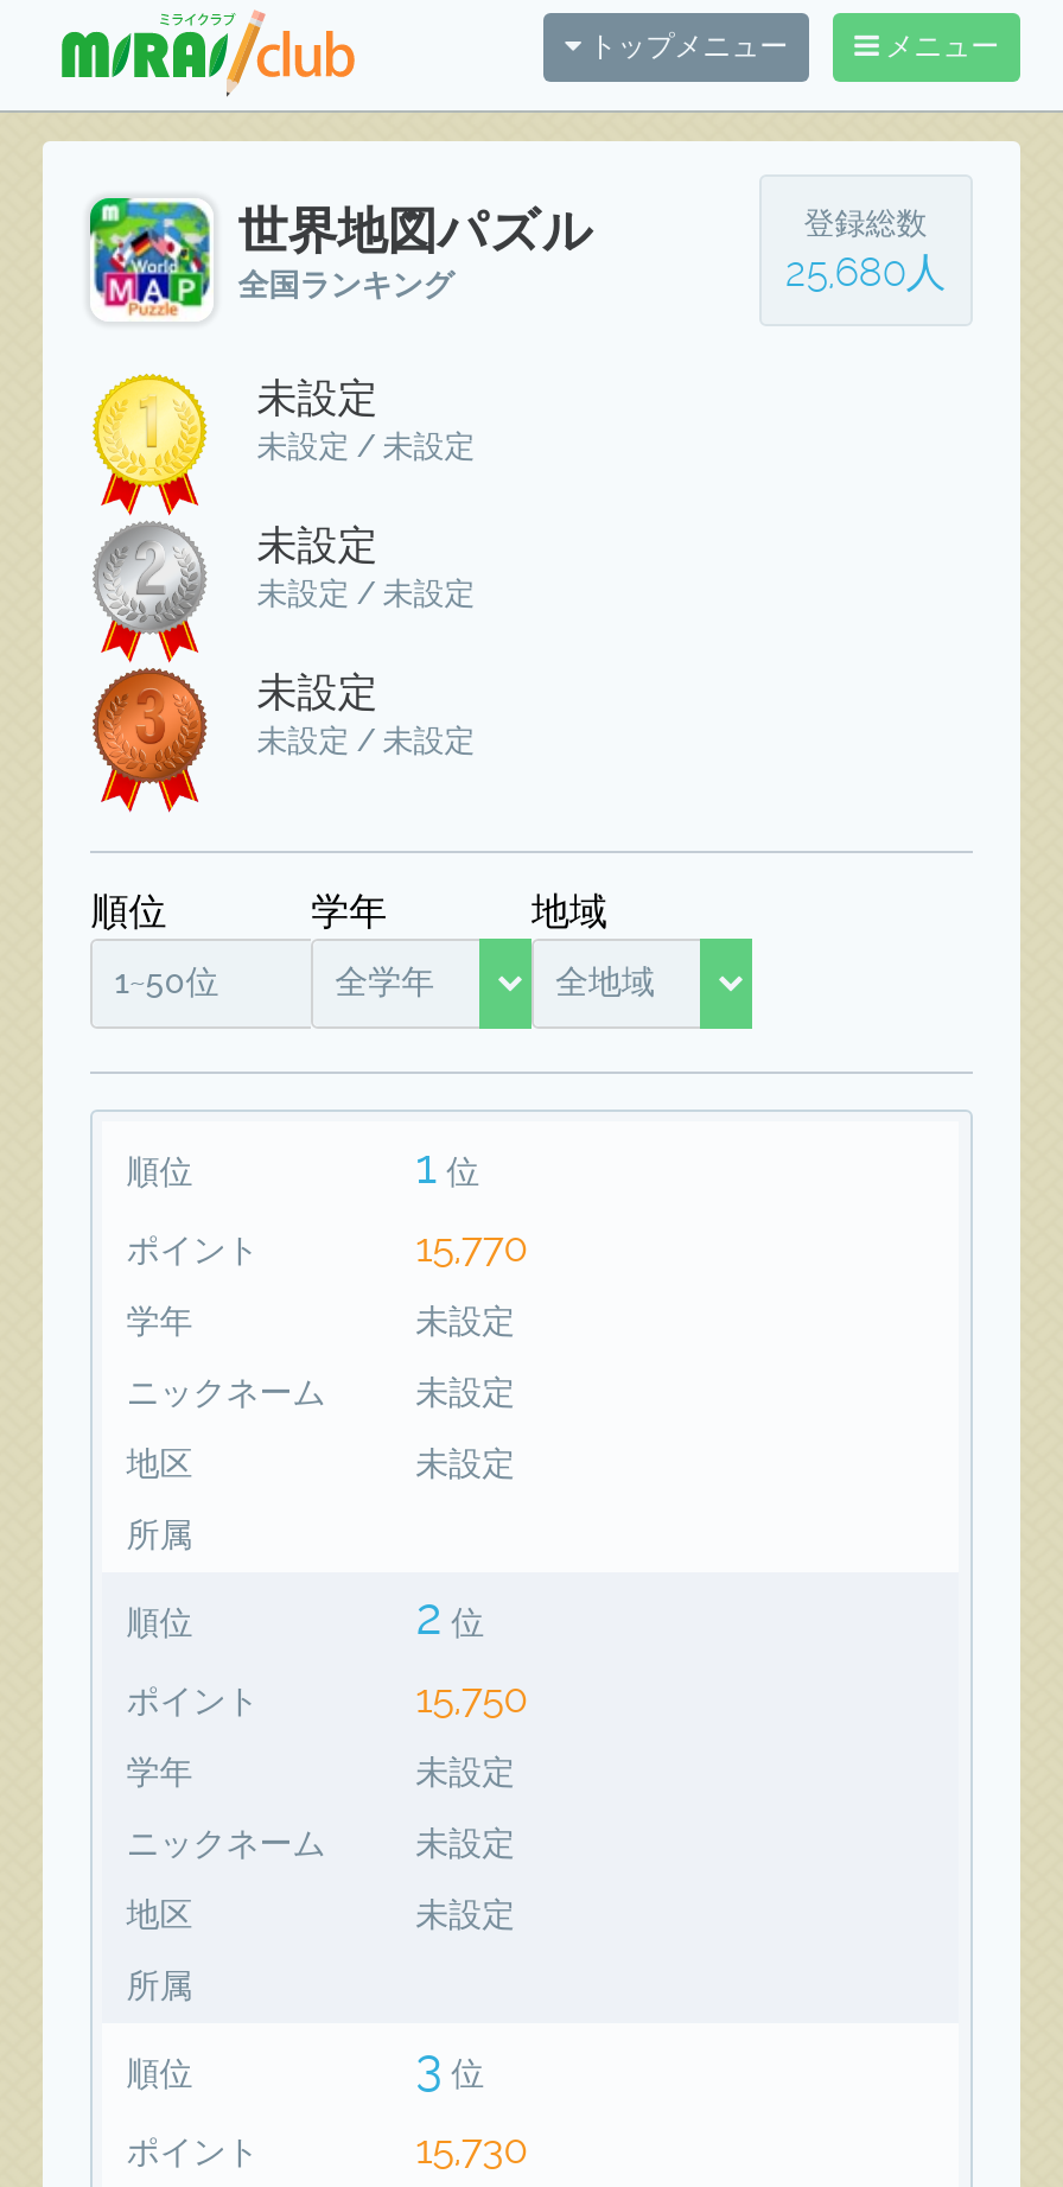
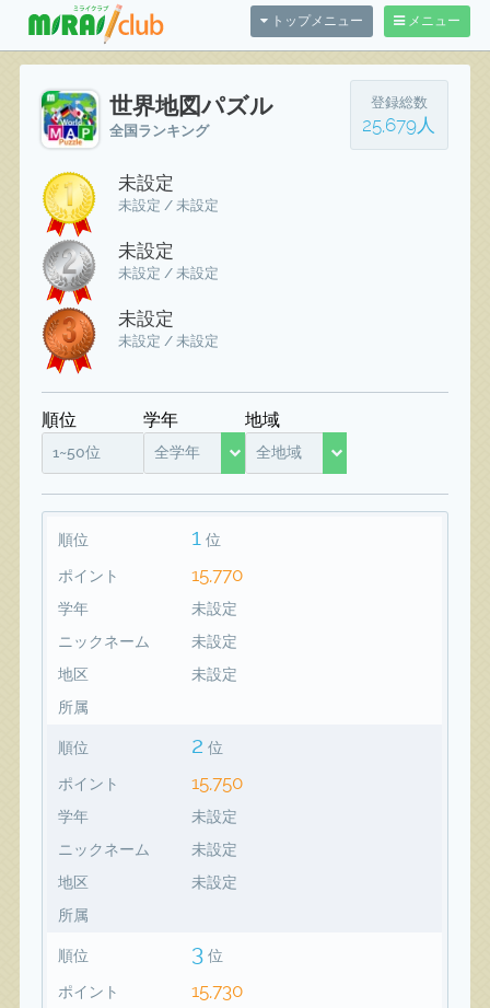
- 25,680人
+ 25,679人
